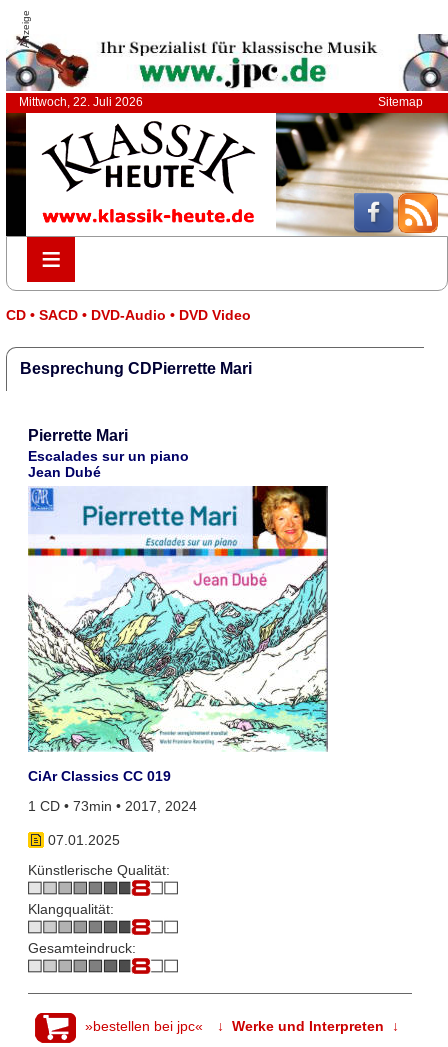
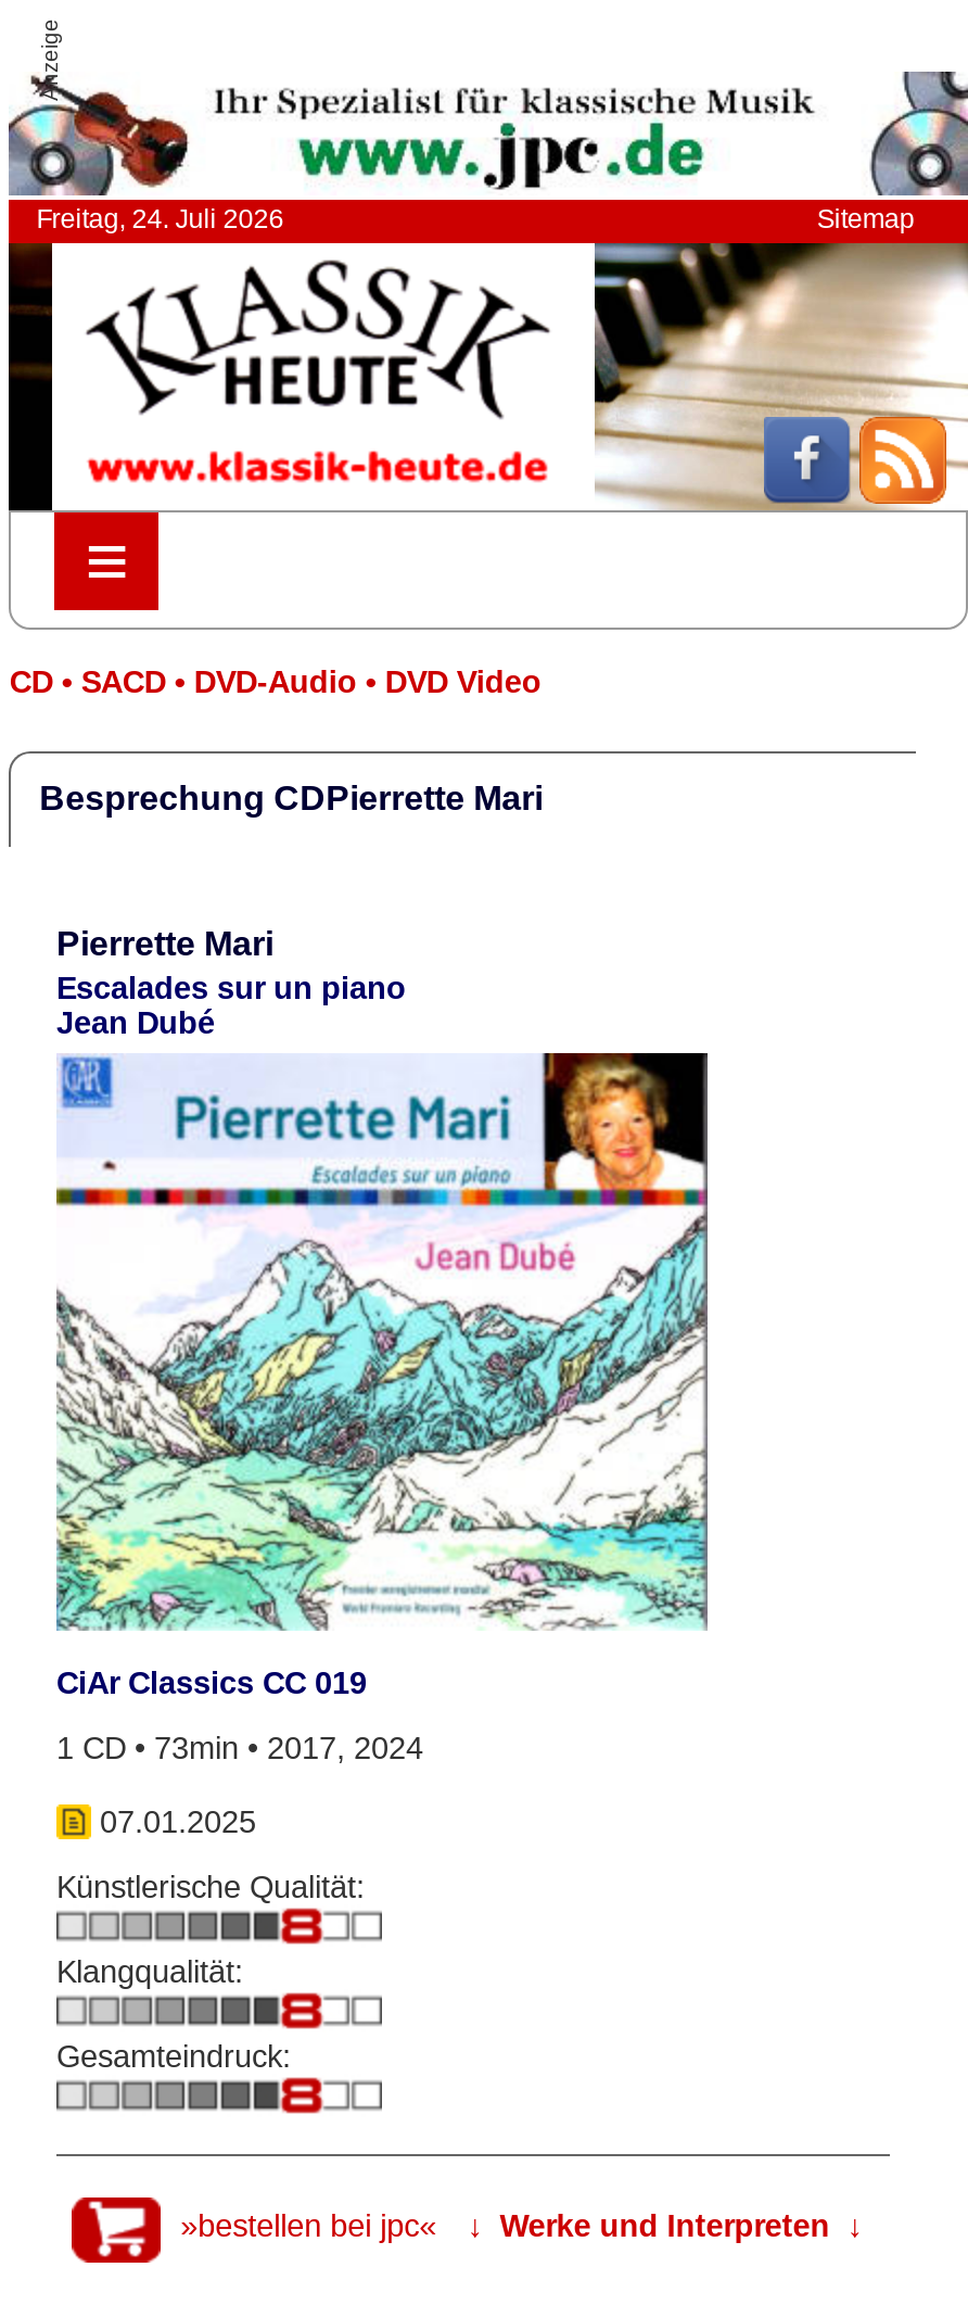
- Mittwoch, 22. Juli 2026
+ Freitag, 24. Juli 2026
